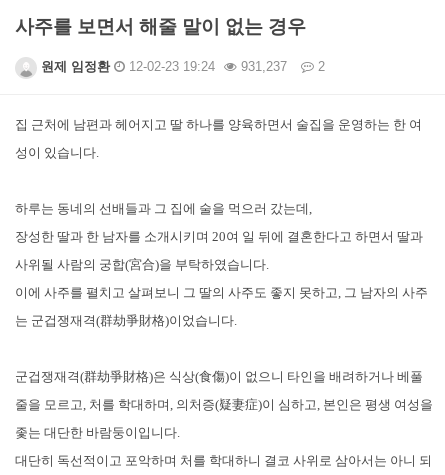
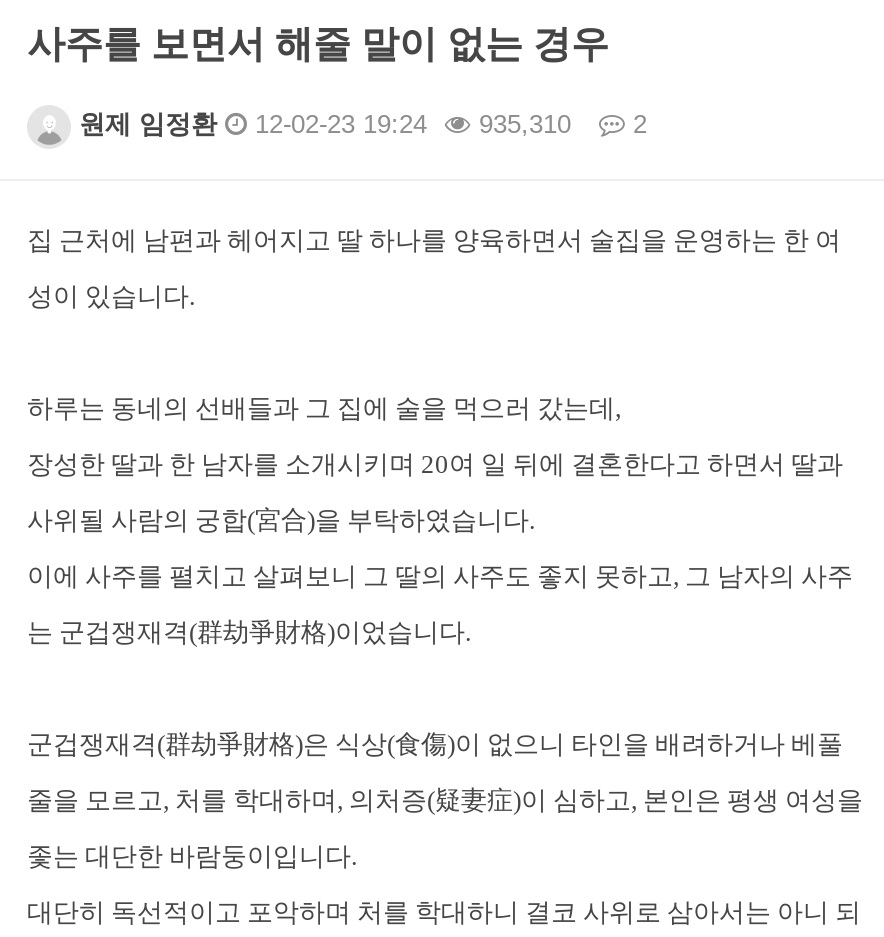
- 원제 임정환 12-02-23 19:24 931,237 2
+ 원제 임정환 12-02-23 19:24 935,310 2
